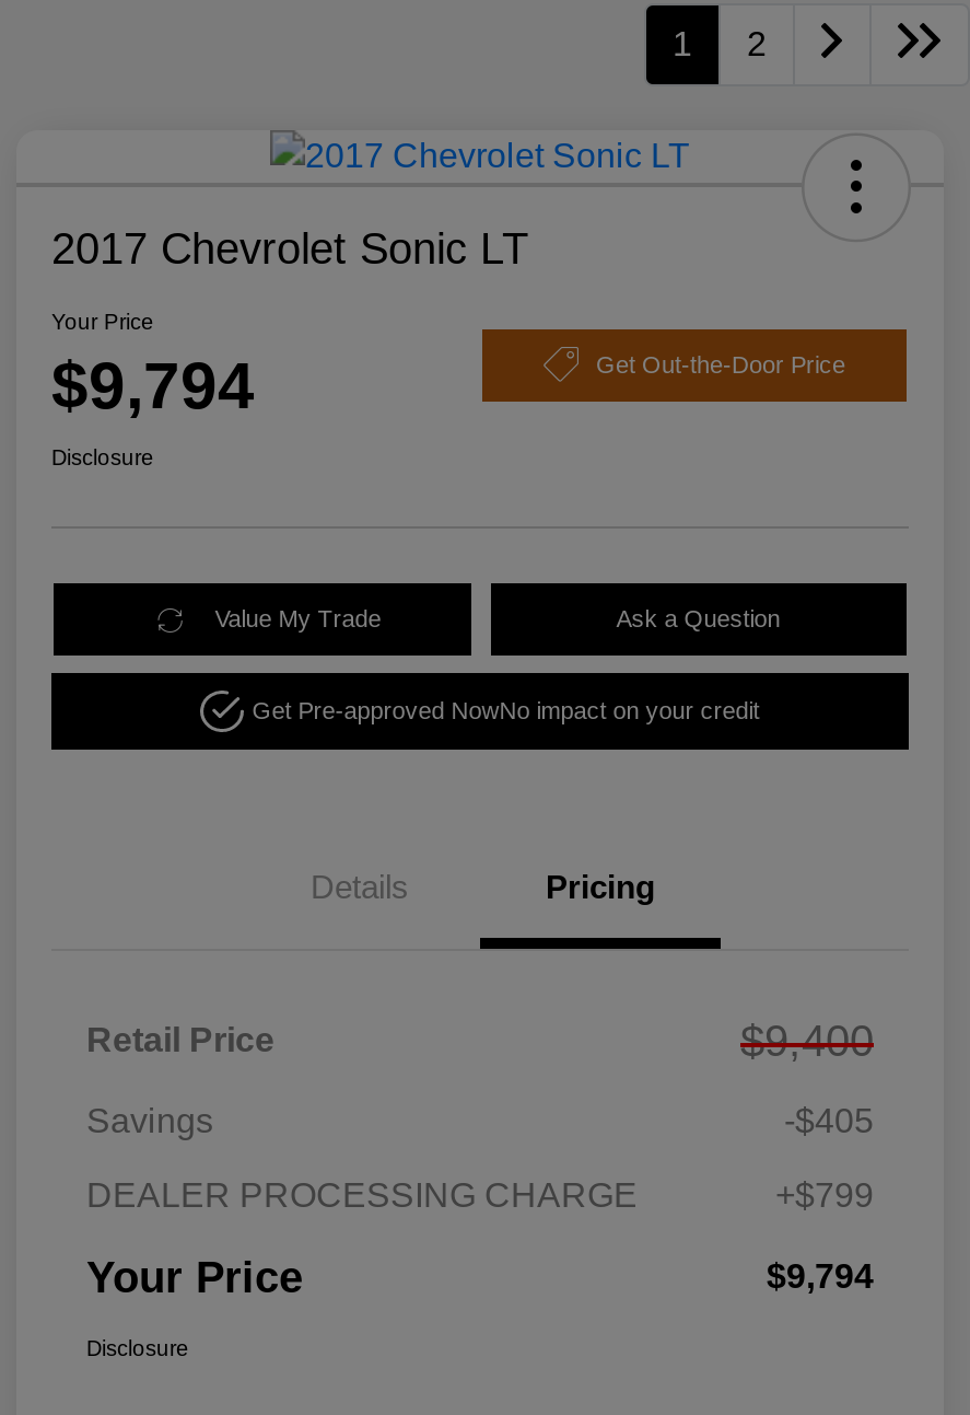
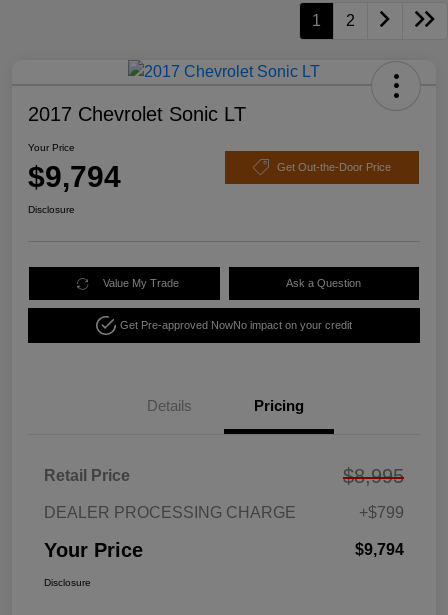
- $9,400
- Savings
- -$405
+ $8,995
